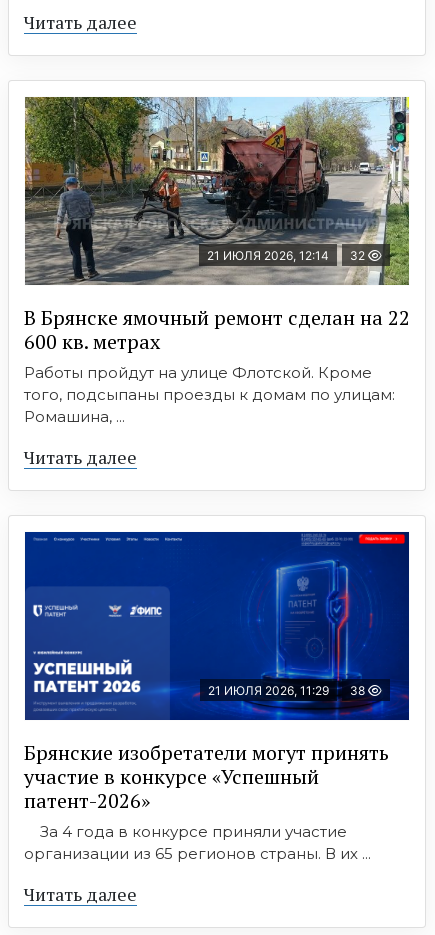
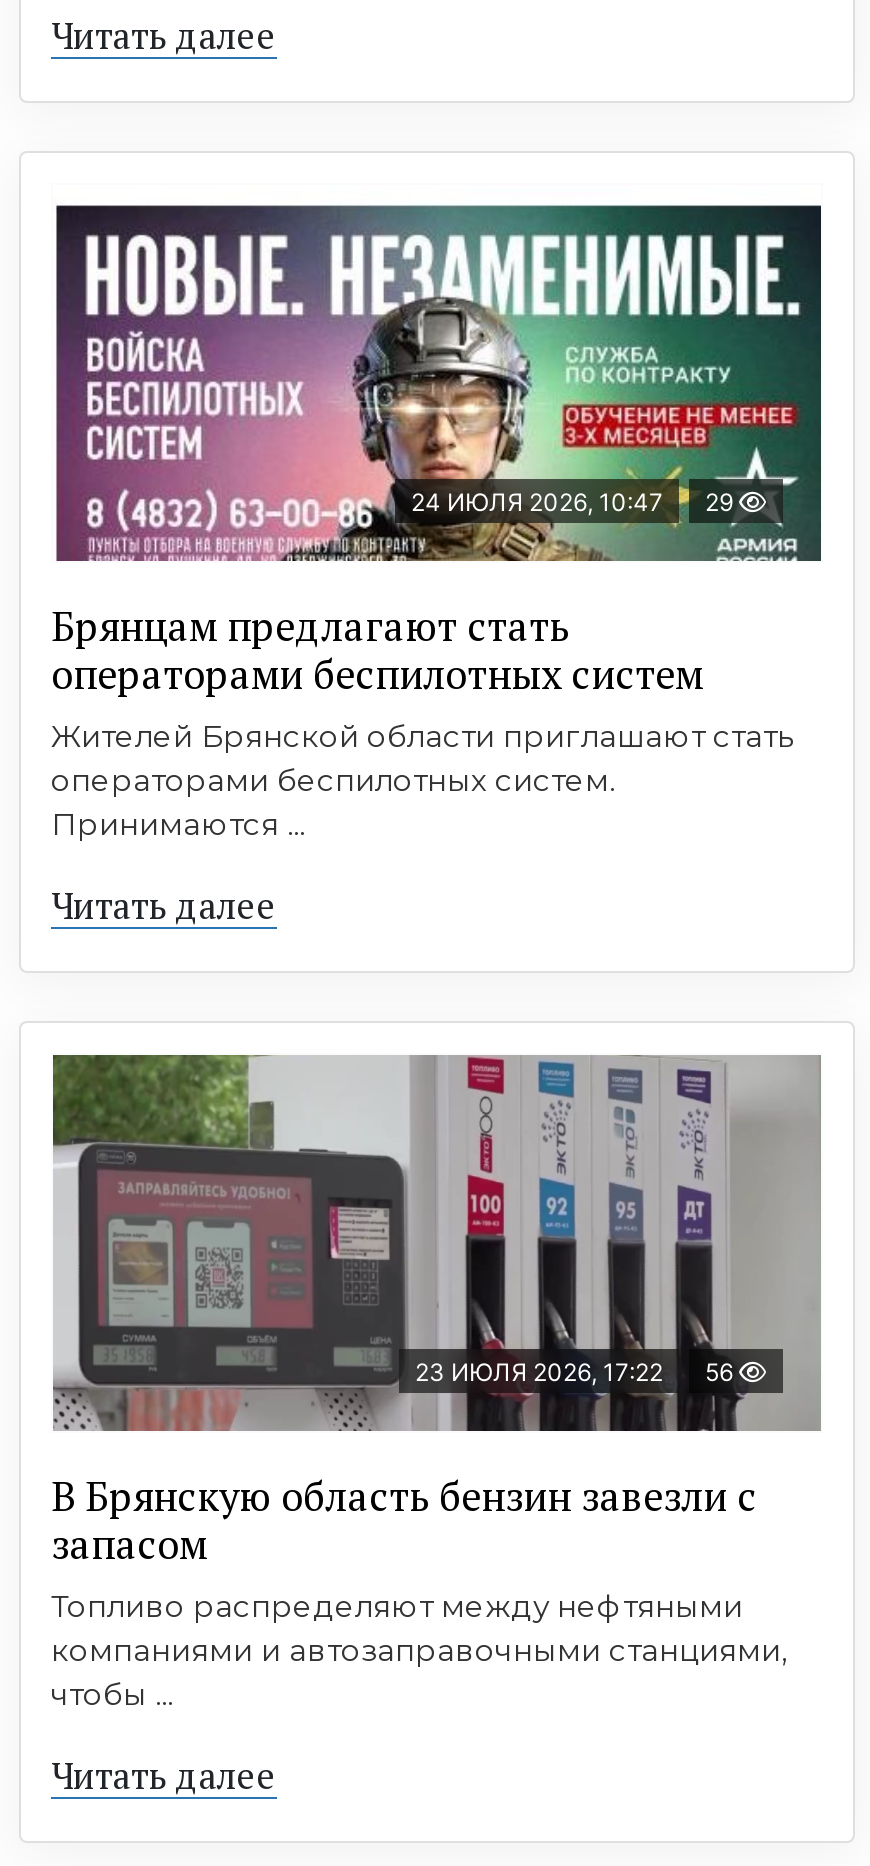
- [image]
- 21 ИЮЛЯ 2026, 12:14
- 32
+ [image]
+ 24 ИЮЛЯ 2026, 10:47
+ 29

- В Брянске ямочный ремонт сделан на 22
- 600 кв. метрах
- Работы пройдут на улице Флотской. Кроме
- того, подсыпаны проезды к домам по улицам:
- Ромашина, ...
+ Брянцам предлагают стать
+ оперaторами бeспилотных систeм
+ Жителей Брянской области приглашают стать
+ операторами беспилотных систем.
+ Принимаются ...

- [image]
- 21 ИЮЛЯ 2026, 11:29
- 38
+ [image]
+ 23 ИЮЛЯ 2026, 17:22
+ 56

- Брянские изобретатели могут принять
- участие в конкурсе «Успешный
- патент-2026»
- За 4 года в конкурсе приняли участие
- организации из 65 регионов страны. В их ...
+ В Брянскую область бензин завезли с
+ запасом
+ Топливо распределяют между нефтяными
+ компаниями и автозаправочными станциями,
+ чтобы ...
